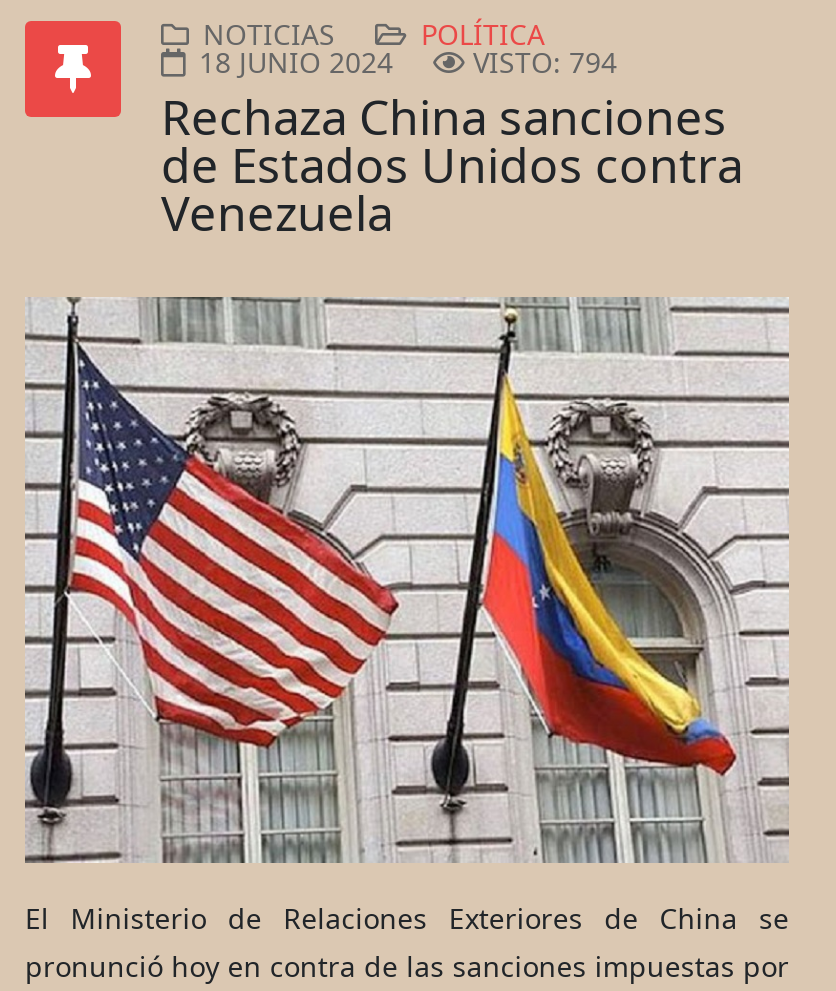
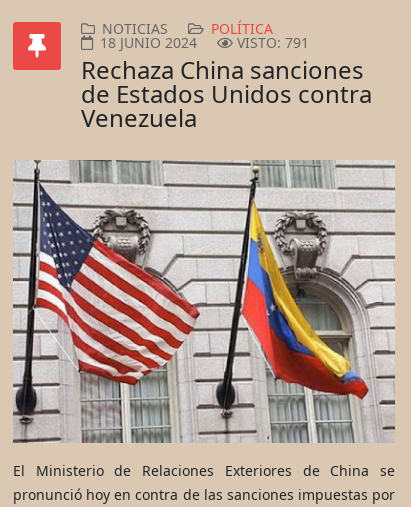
- VISTO: 794
+ VISTO: 791
